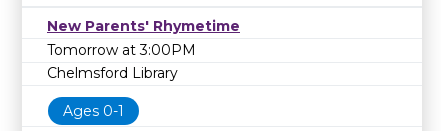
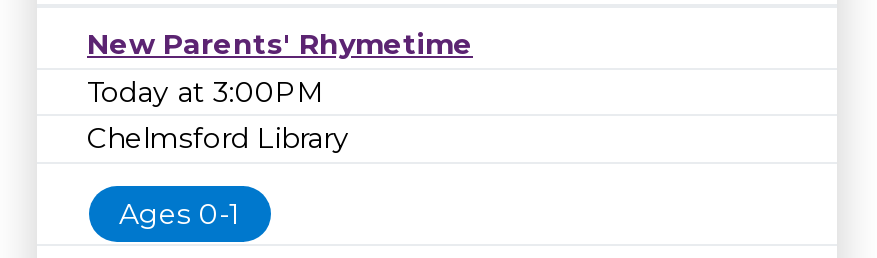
- Tomorrow at 3:00PM
+ Today at 3:00PM
